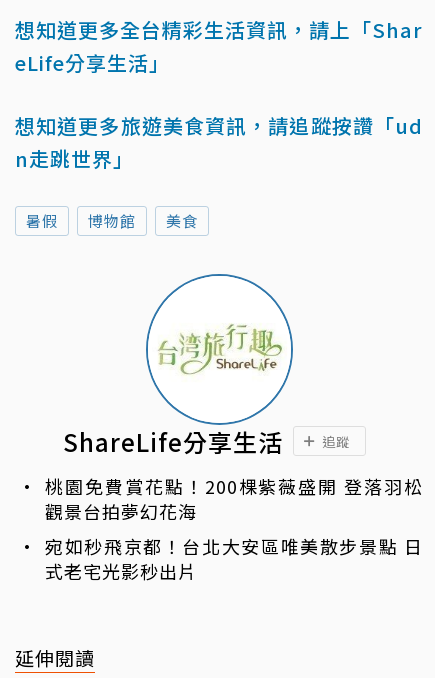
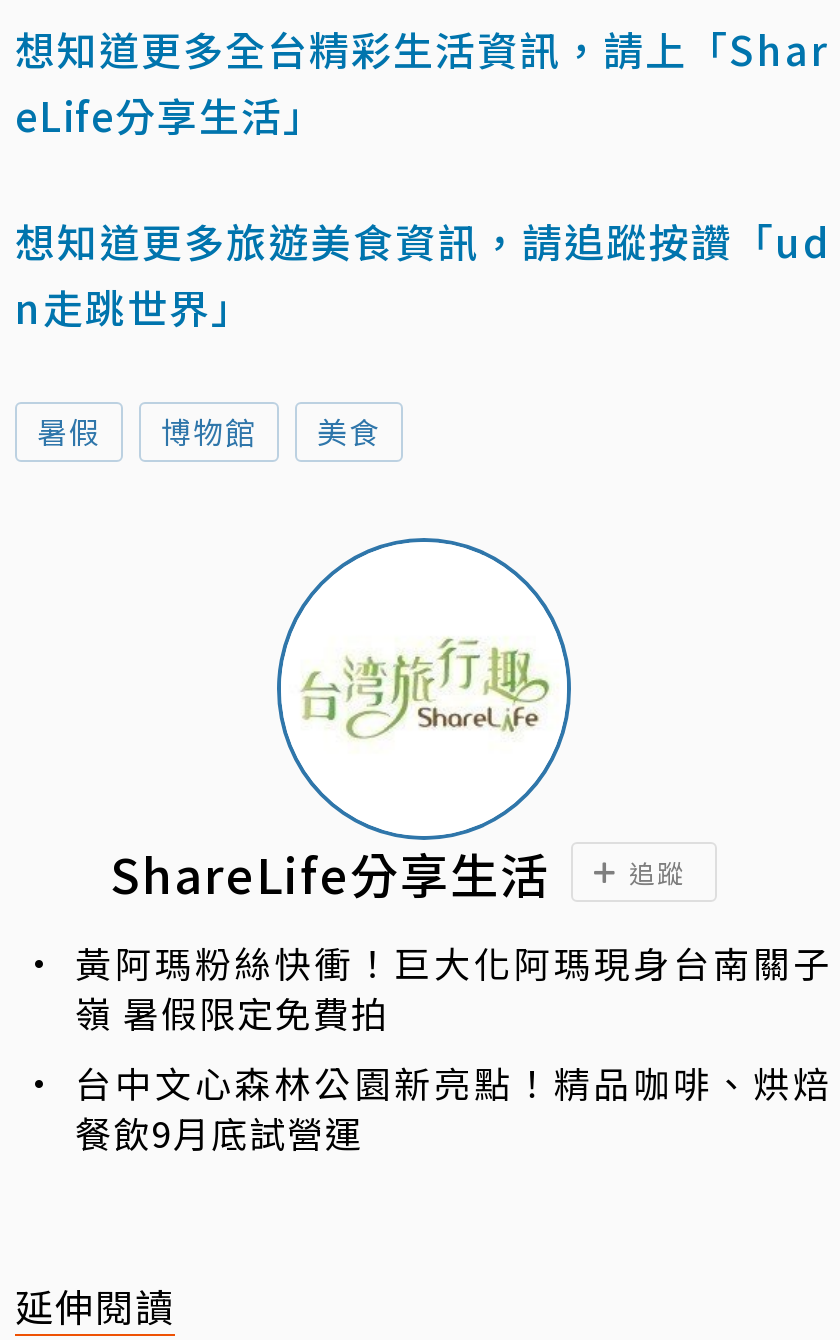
- 桃園免費賞花點！200棵紫薇盛開 登落羽松
- 觀景台拍夢幻花海
- 宛如秒飛京都！台北大安區唯美散步景點 日
- 式老宅光影秒出片
+ 黃阿瑪粉絲快衝！巨大化阿瑪現身台南關子
+ 嶺 暑假限定免費拍
+ 台中文心森林公園新亮點！精品咖啡、烘焙
+ 餐飲9月底試營運
